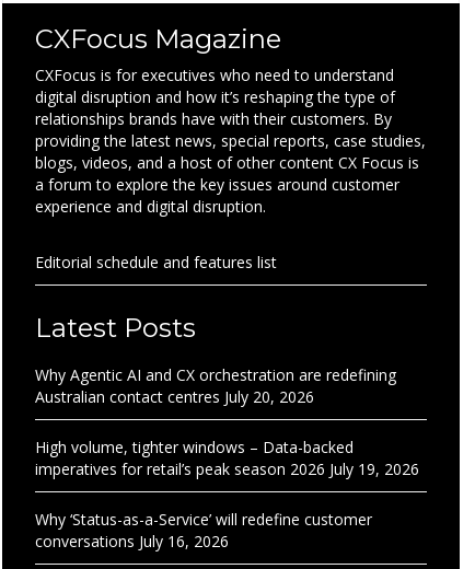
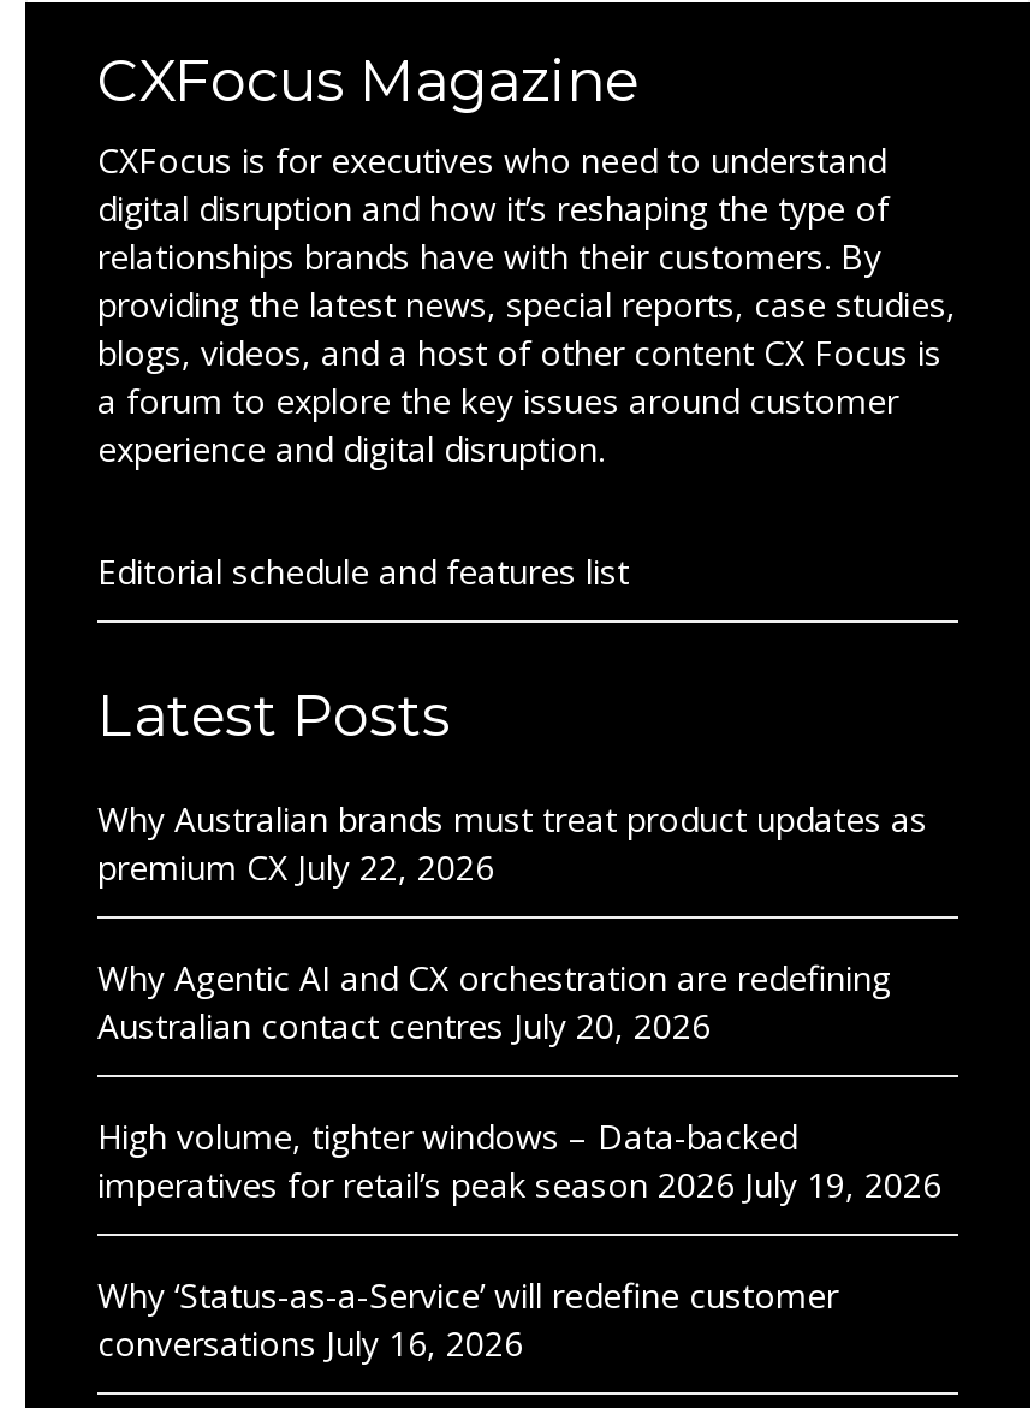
+ Why Australian brands must treat product updates as
+ premium CX July 22, 2026
